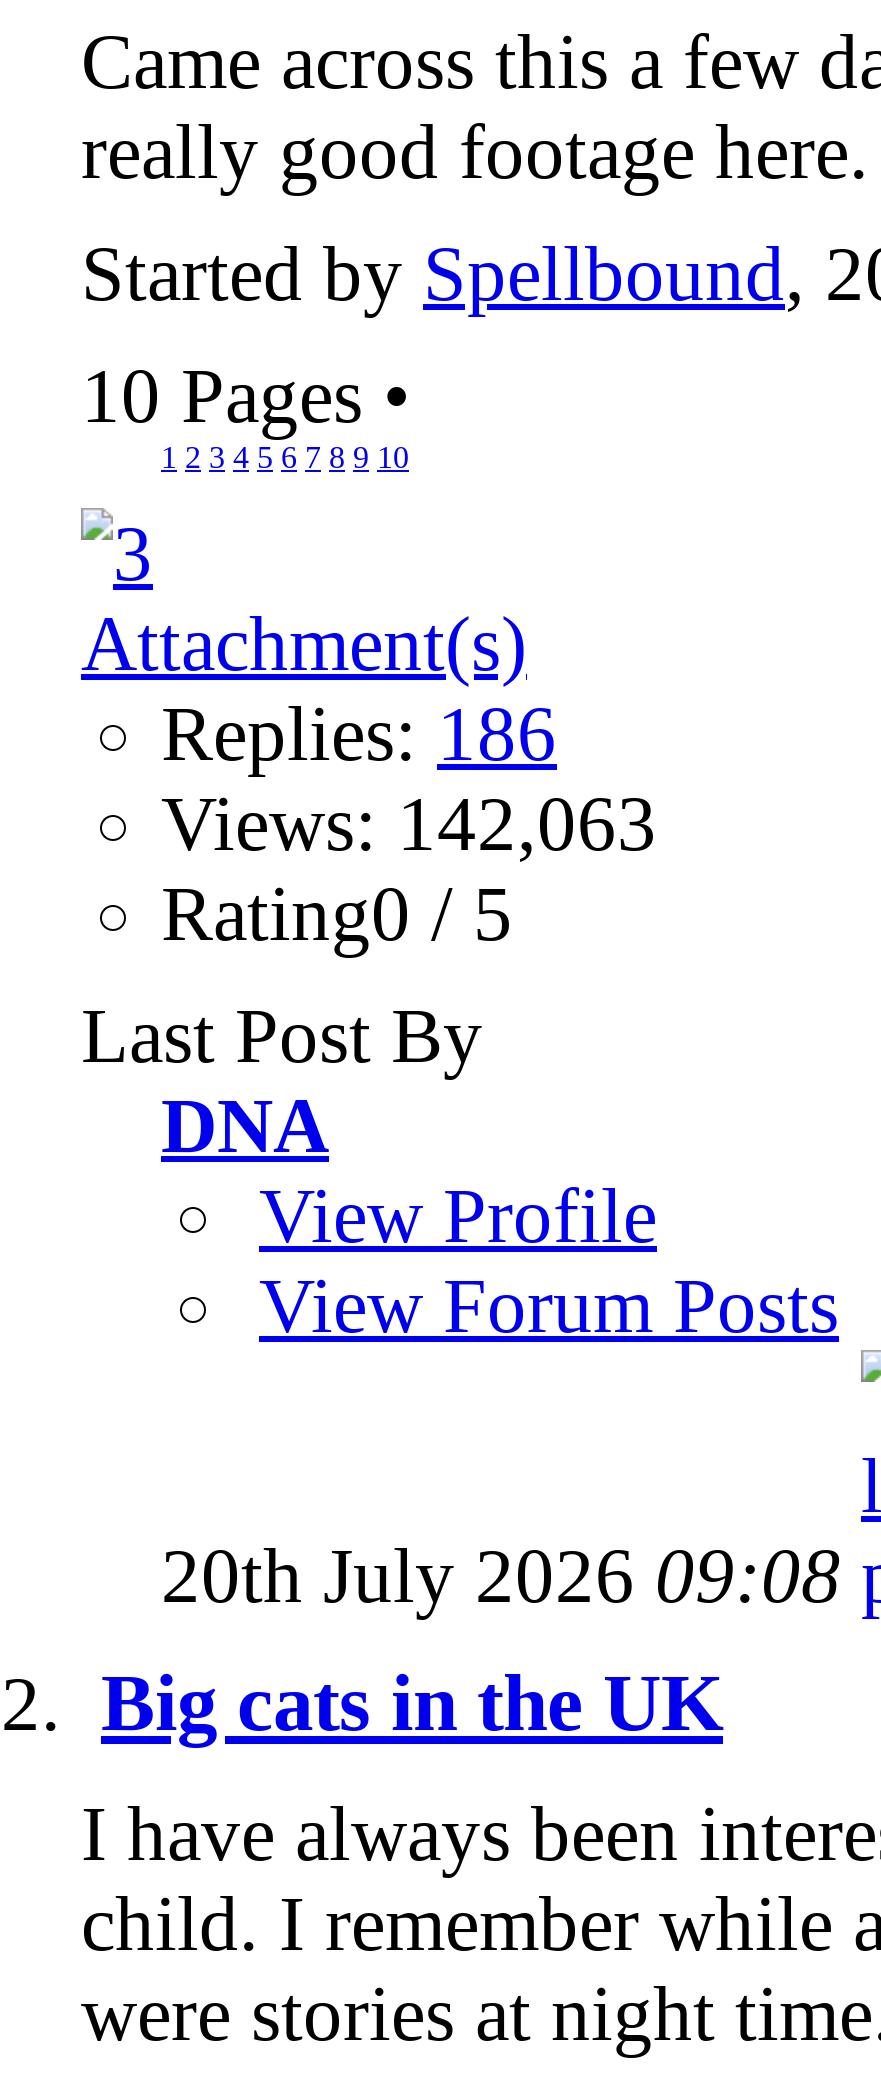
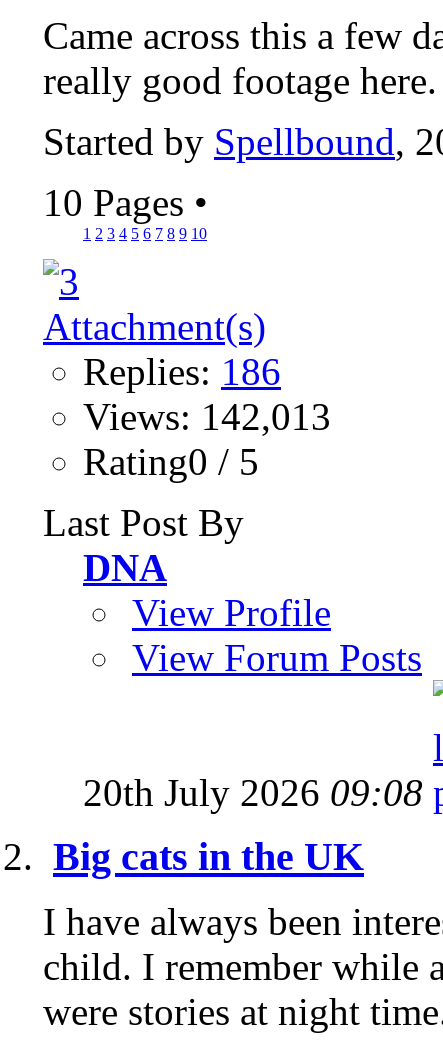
- Views: 142,063
+ Views: 142,013
